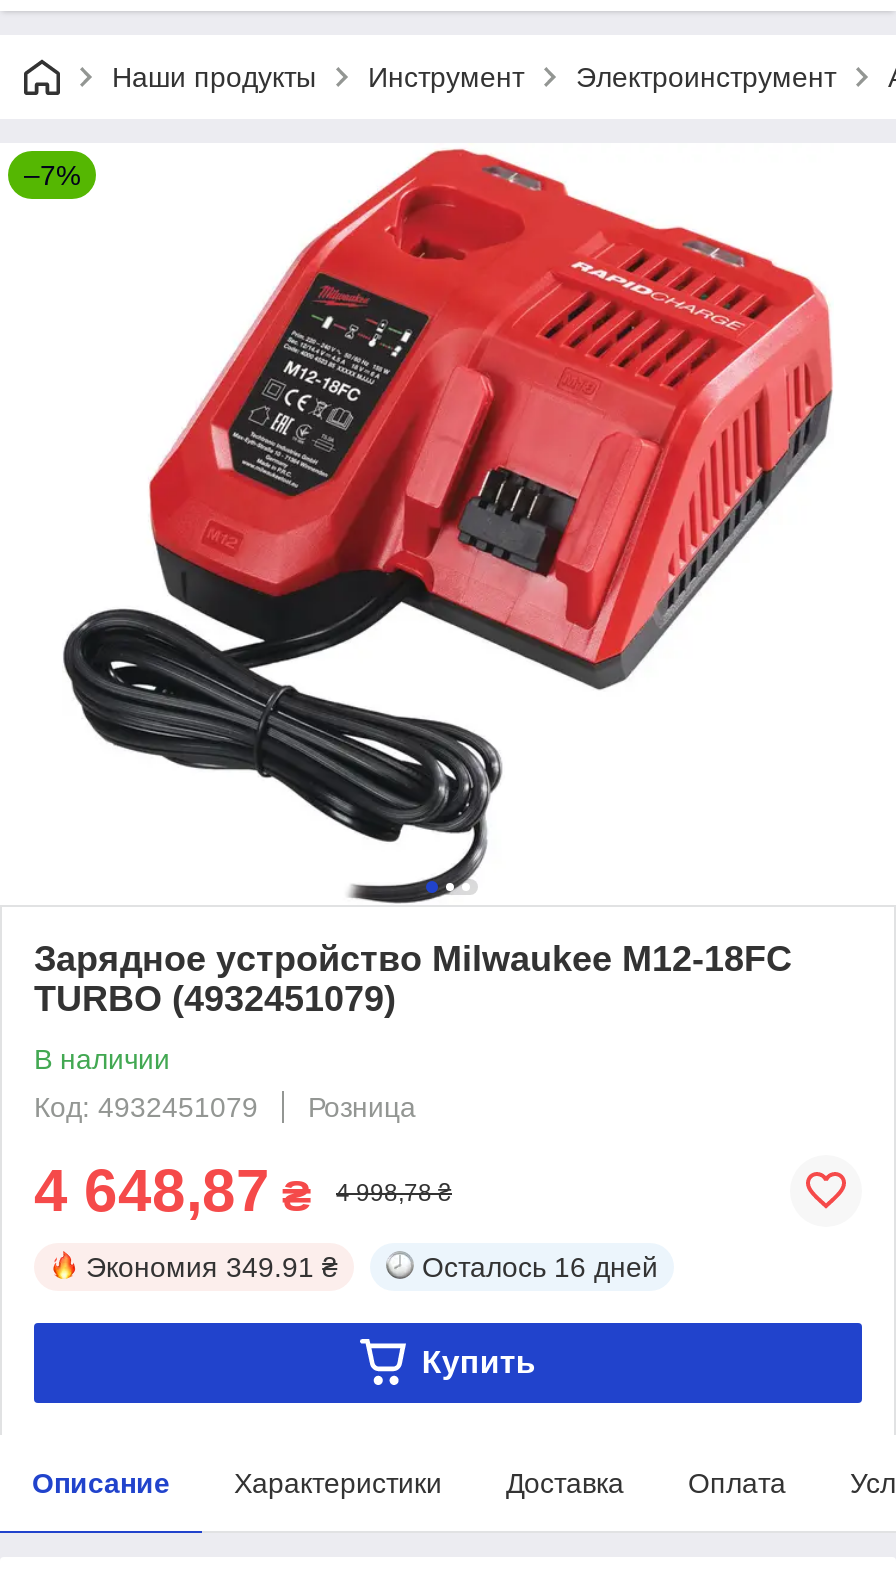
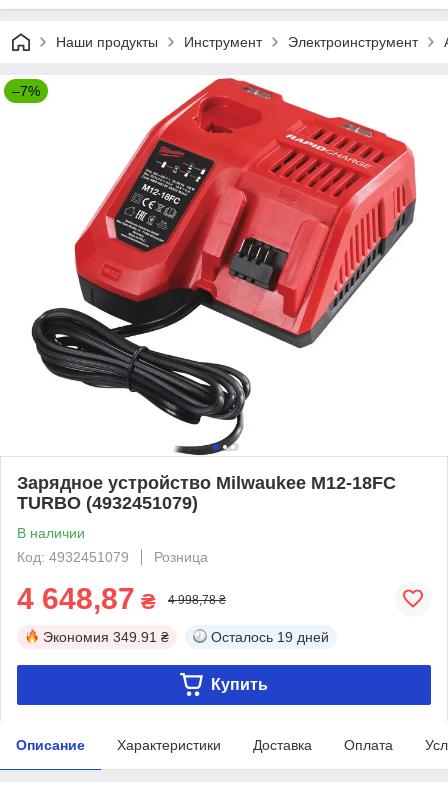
- Осталось 16 дней
+ Осталось 19 дней
